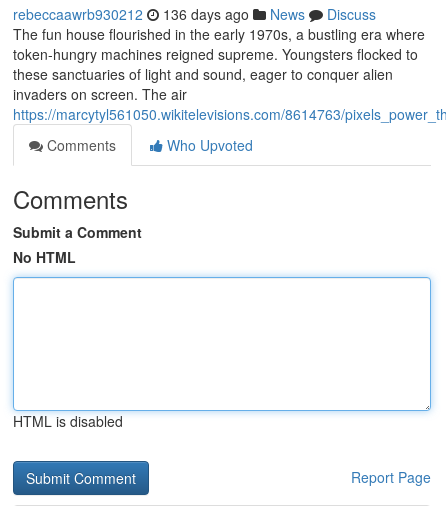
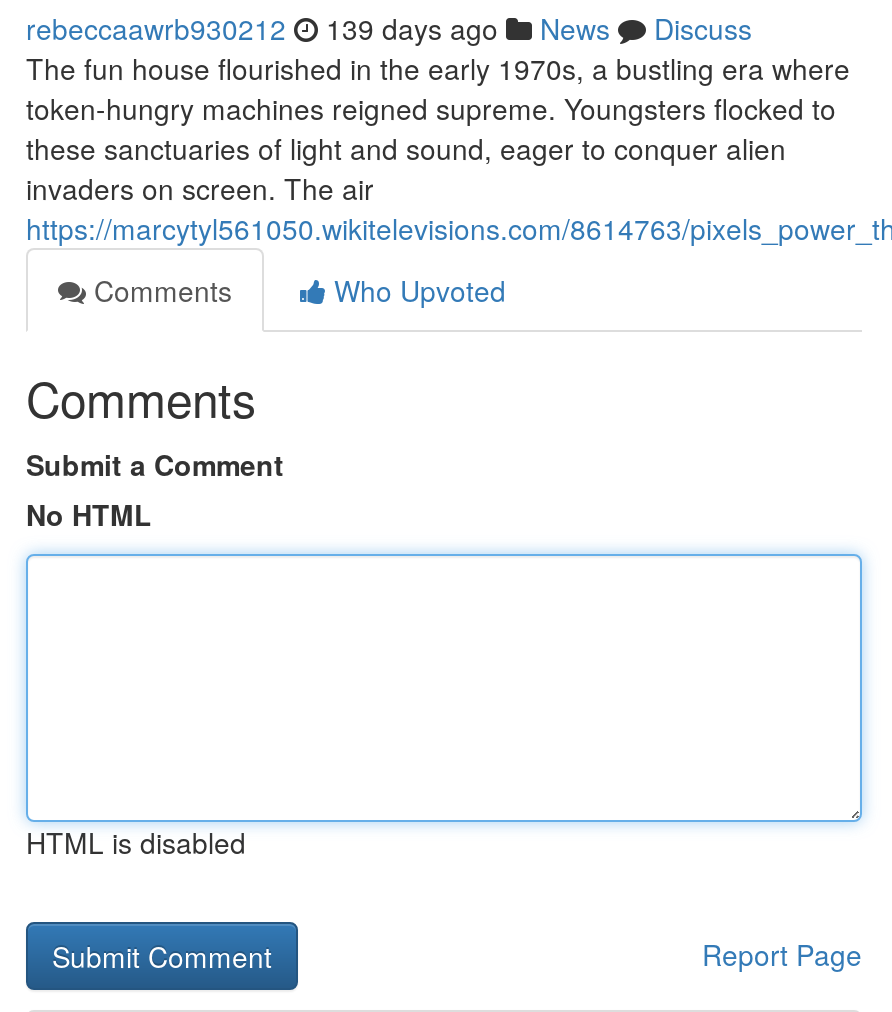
- rebeccaawrb930212 136 days ago News Discuss
+ rebeccaawrb930212 139 days ago News Discuss
